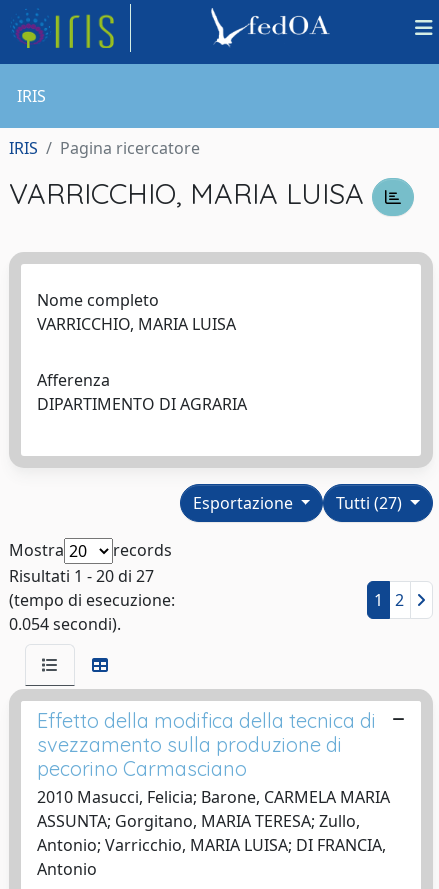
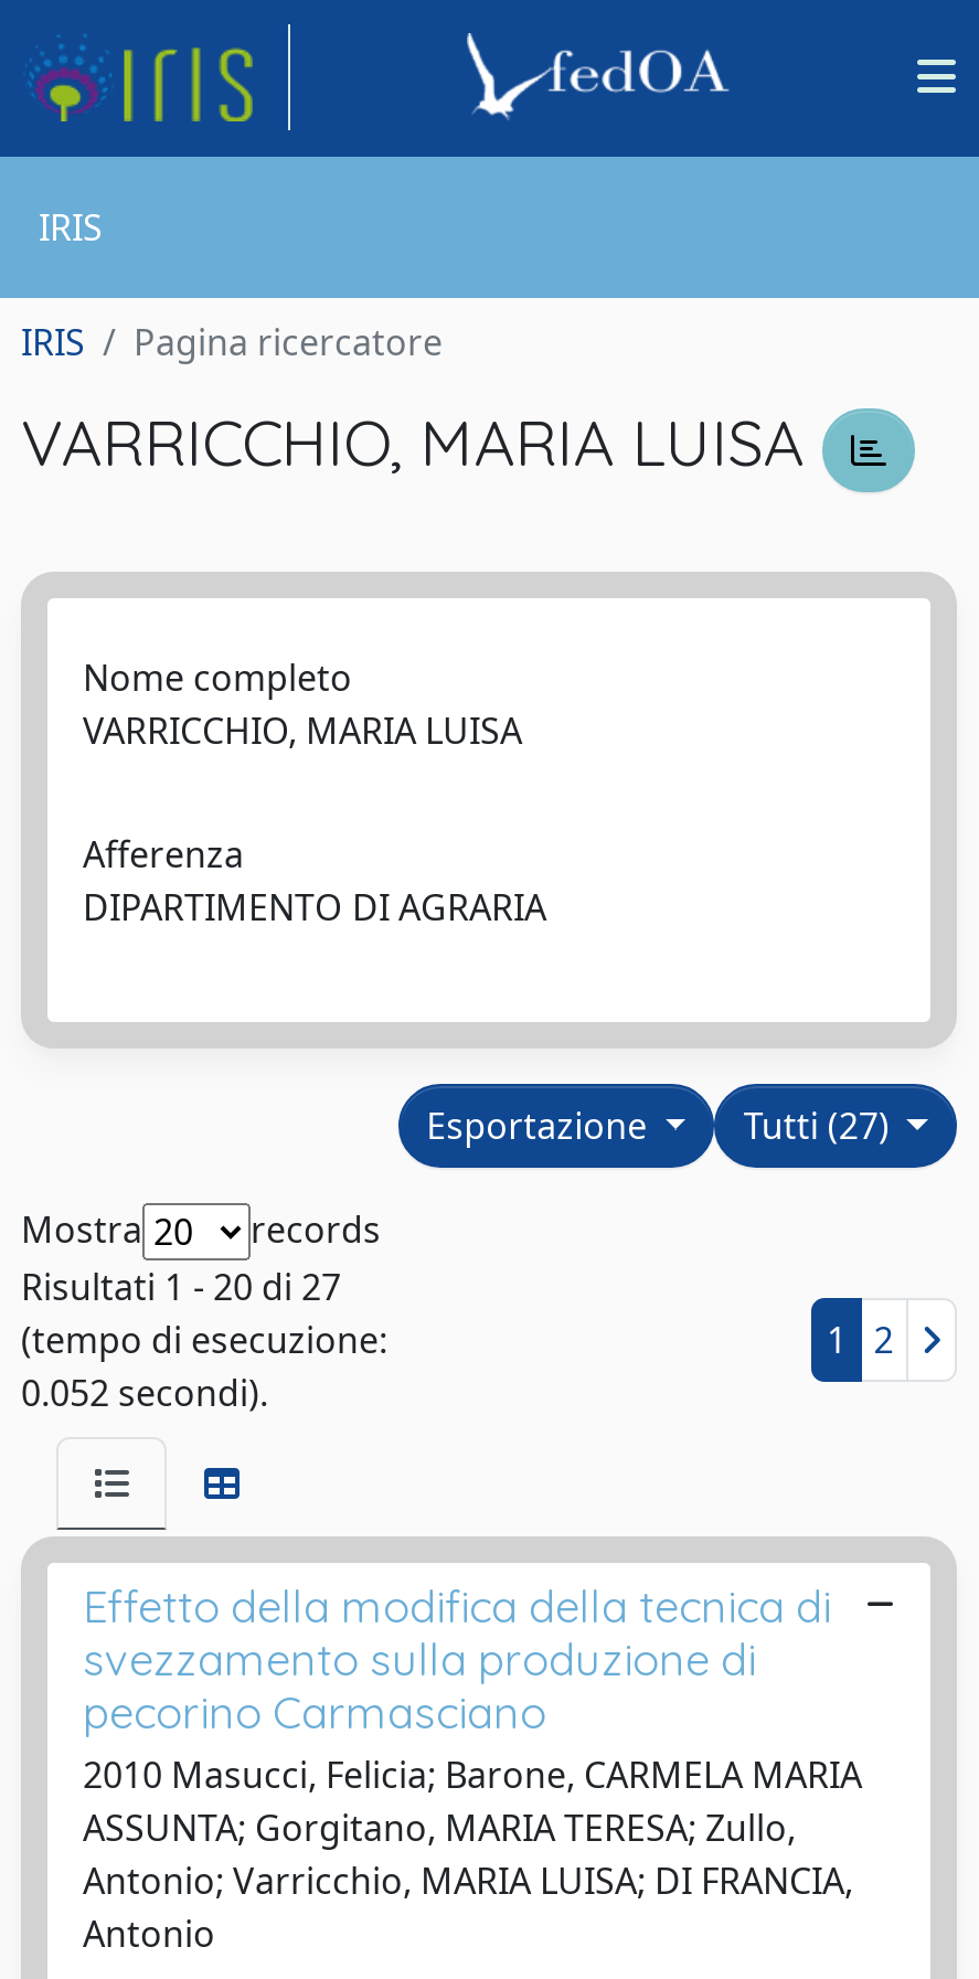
- 0.054 secondi).
+ 0.052 secondi).
